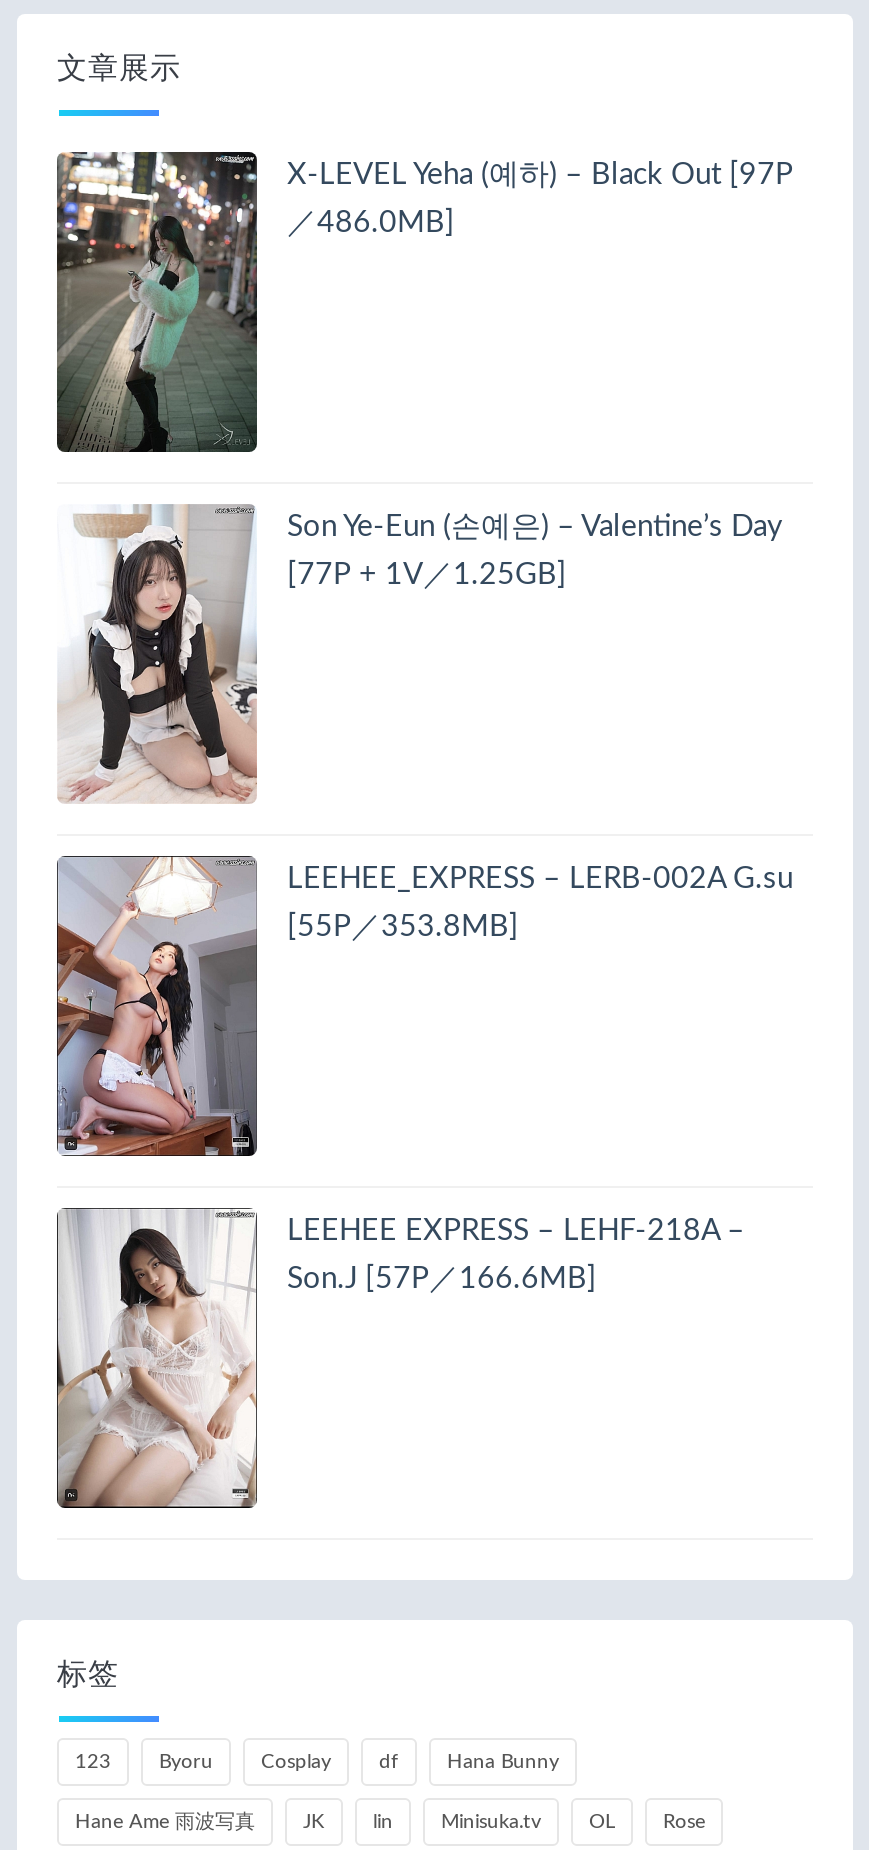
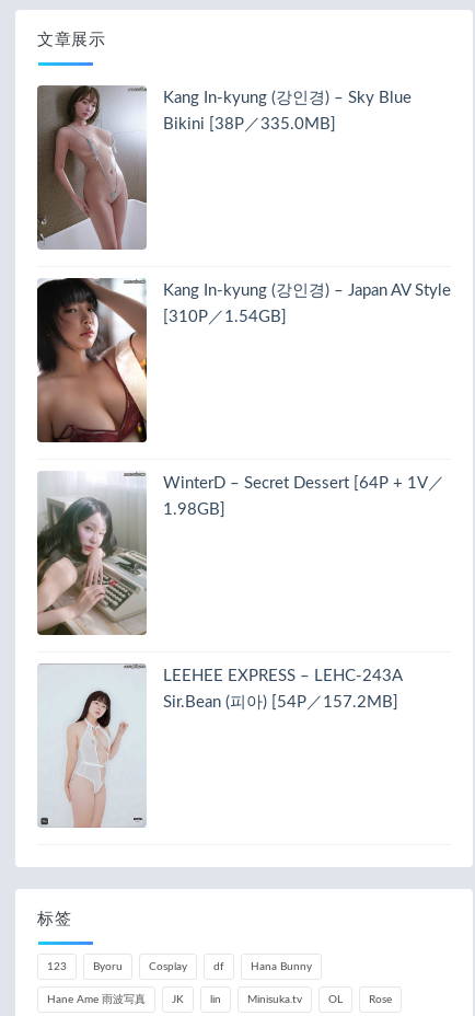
- [image]
- X-LEVEL Yeha (예하) – Black Out [97P
+ [image]
+ Kang In-kyung (강인경) – Sky Blue

- ／486.0MB]
+ Bikini [38P／335.0MB]

- [image]
- Son Ye-Eun (손예은) – Valentine’s Day
+ [image]
+ Kang In-kyung (강인경) – Japan AV Style

- [77P + 1V／1.25GB]
+ [310P／1.54GB]

- [image]
- LEEHEE_EXPRESS – LERB-002A G.su
+ [image]
+ WinterD – Secret Dessert [64P + 1V／

- [55P／353.8MB]
+ 1.98GB]

- [image]
- LEEHEE EXPRESS – LEHF-218A –
+ [image]
+ LEEHEE EXPRESS – LEHC-243A

- Son.J [57P／166.6MB]
+ Sir.Bean (피아) [54P／157.2MB]
